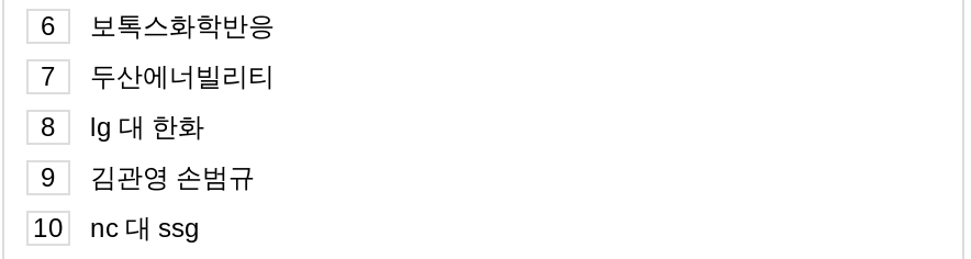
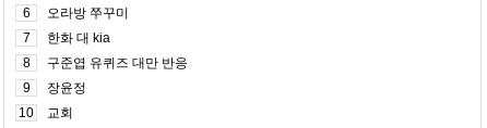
- 보톡스화학반응
+ 오라방 쭈꾸미

- 두산에너빌리티
+ 한화 대 kia

- lg 대 한화
+ 구준엽 유퀴즈 대만 반응

- 김관영 손범규
+ 장윤정

- nc 대 ssg
+ 교회
